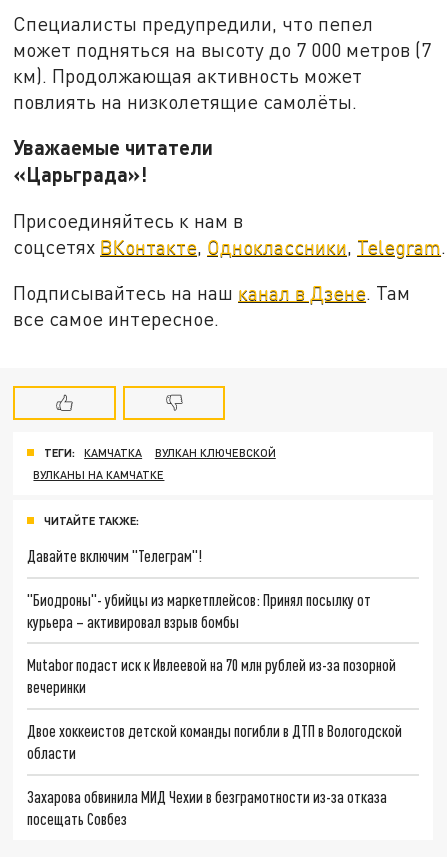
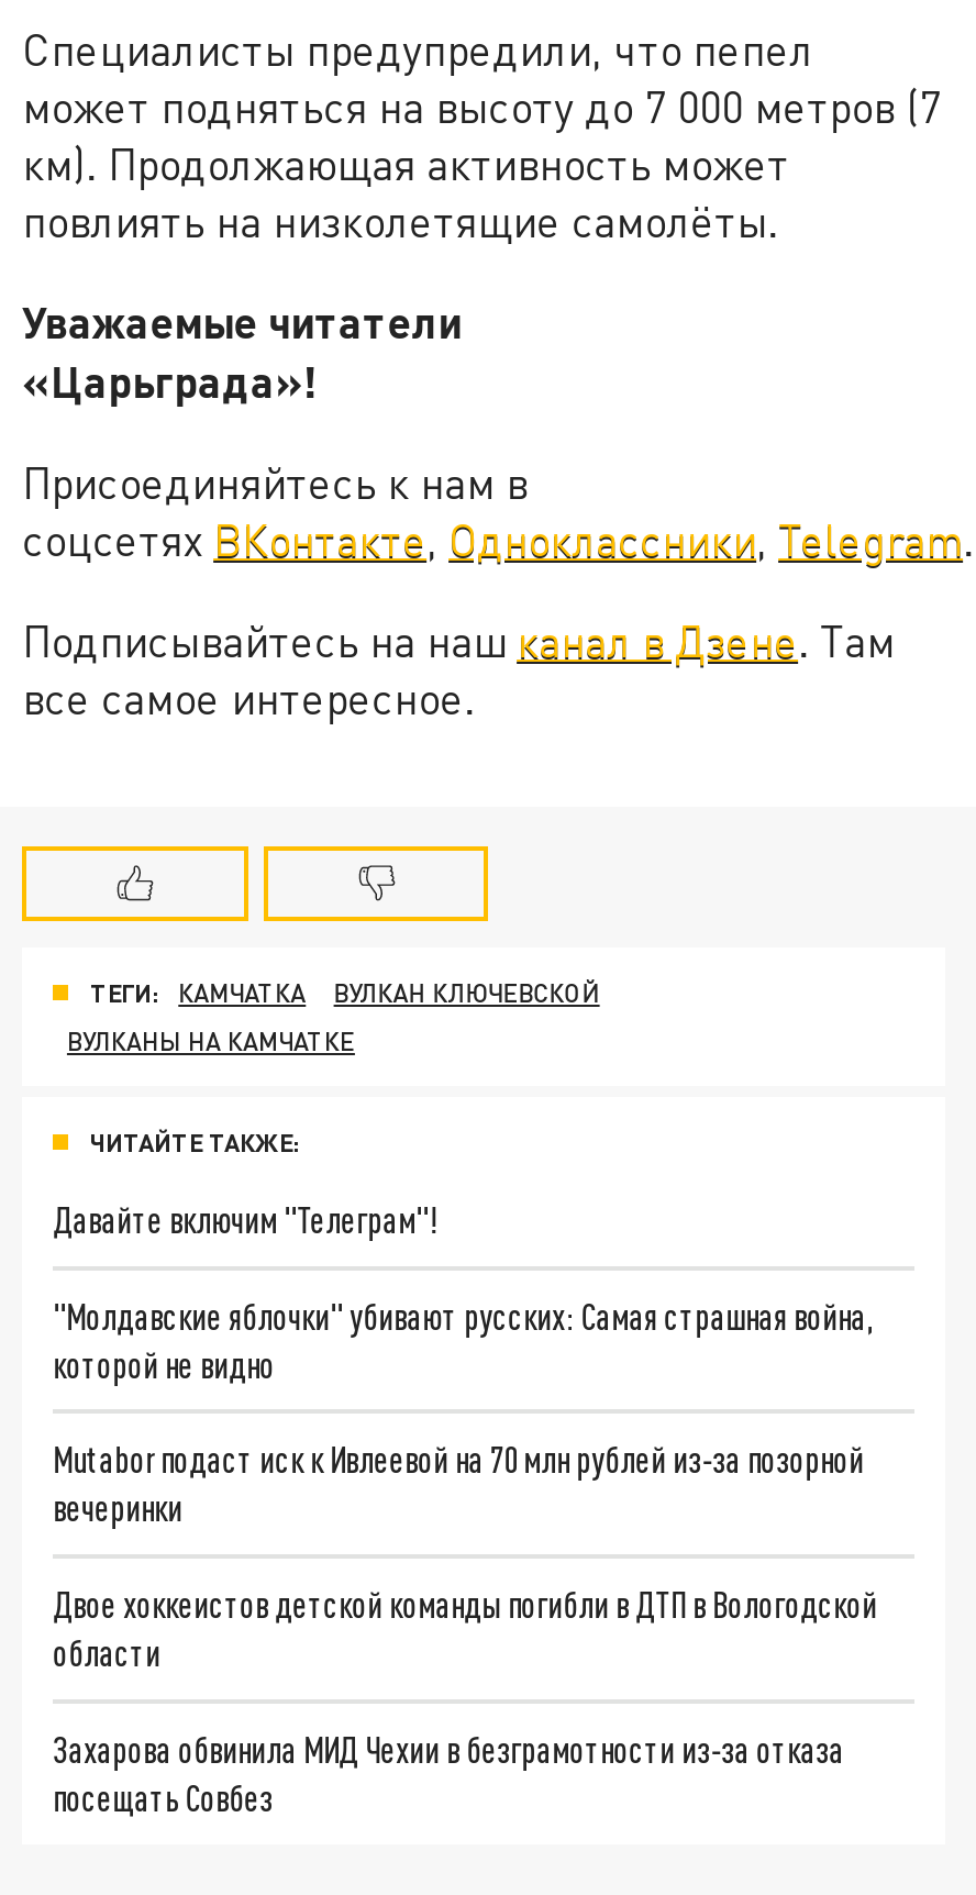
- "Биодроны"- убийцы из маркетплейсов: Принял посылку от
- курьера – активировал взрыв бомбы
+ "Молдавские яблочки" убивают русских: Самая страшная война,
+ которой не видно
